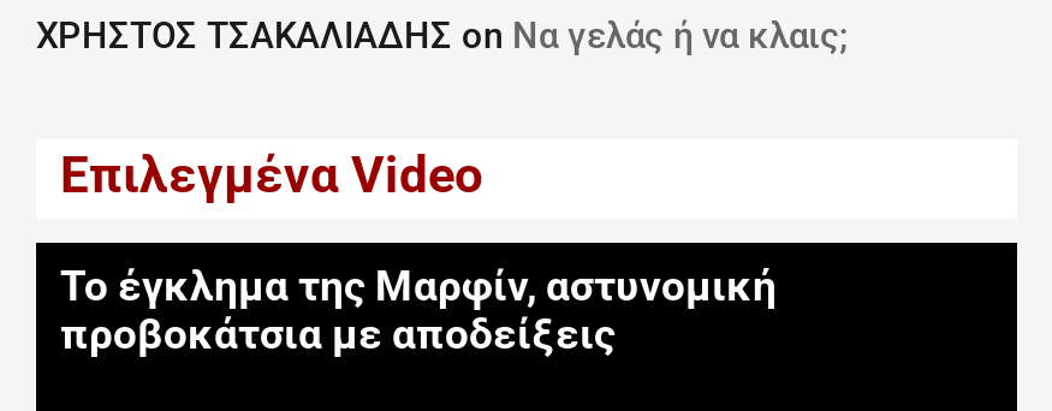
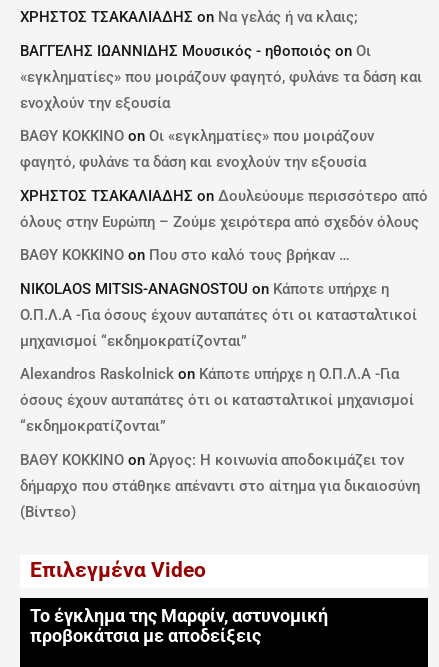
+ ΒΑΓΓΕΛΗΣ ΙΩΑΝΝΙΔΗΣ Μουσικός - ηθοποιός on Οι
+ «εγκληματίες» που μοιράζουν φαγητό, φυλάνε τα δάση και
+ ενοχλούν την εξουσία
+ ΒΑΘΥ ΚΟΚΚΙΝΟ on Οι «εγκληματίες» που μοιράζουν
+ φαγητό, φυλάνε τα δάση και ενοχλούν την εξουσία
+ ΧΡΗΣΤΟΣ ΤΣΑΚΑΛΙΑΔΗΣ on Δουλεύουμε περισσότερο από
+ όλους στην Ευρώπη – Ζούμε χειρότερα από σχεδόν όλους
+ ΒΑΘΥ ΚΟΚΚΙΝΟ on Που στο καλό τους βρήκαν …
+ NIKOLAOS MITSIS-ANAGNOSTOU on Κάποτε υπήρχε η
+ Ο.Π.Λ.Α -Για όσους έχουν αυταπάτες ότι οι κατασταλτικοί
+ μηχανισμοί “εκδημοκρατίζονται”
+ Alexandros Raskolnick on Κάποτε υπήρχε η Ο.Π.Λ.Α -Για
+ όσους έχουν αυταπάτες ότι οι κατασταλτικοί μηχανισμοί
+ “εκδημοκρατίζονται”
+ ΒΑΘΥ ΚΟΚΚΙΝΟ on Άργος: Η κοινωνία αποδοκιμάζει τον
+ δήμαρχο που στάθηκε απέναντι στο αίτημα για δικαιοσύνη
+ (Βίντεο)
